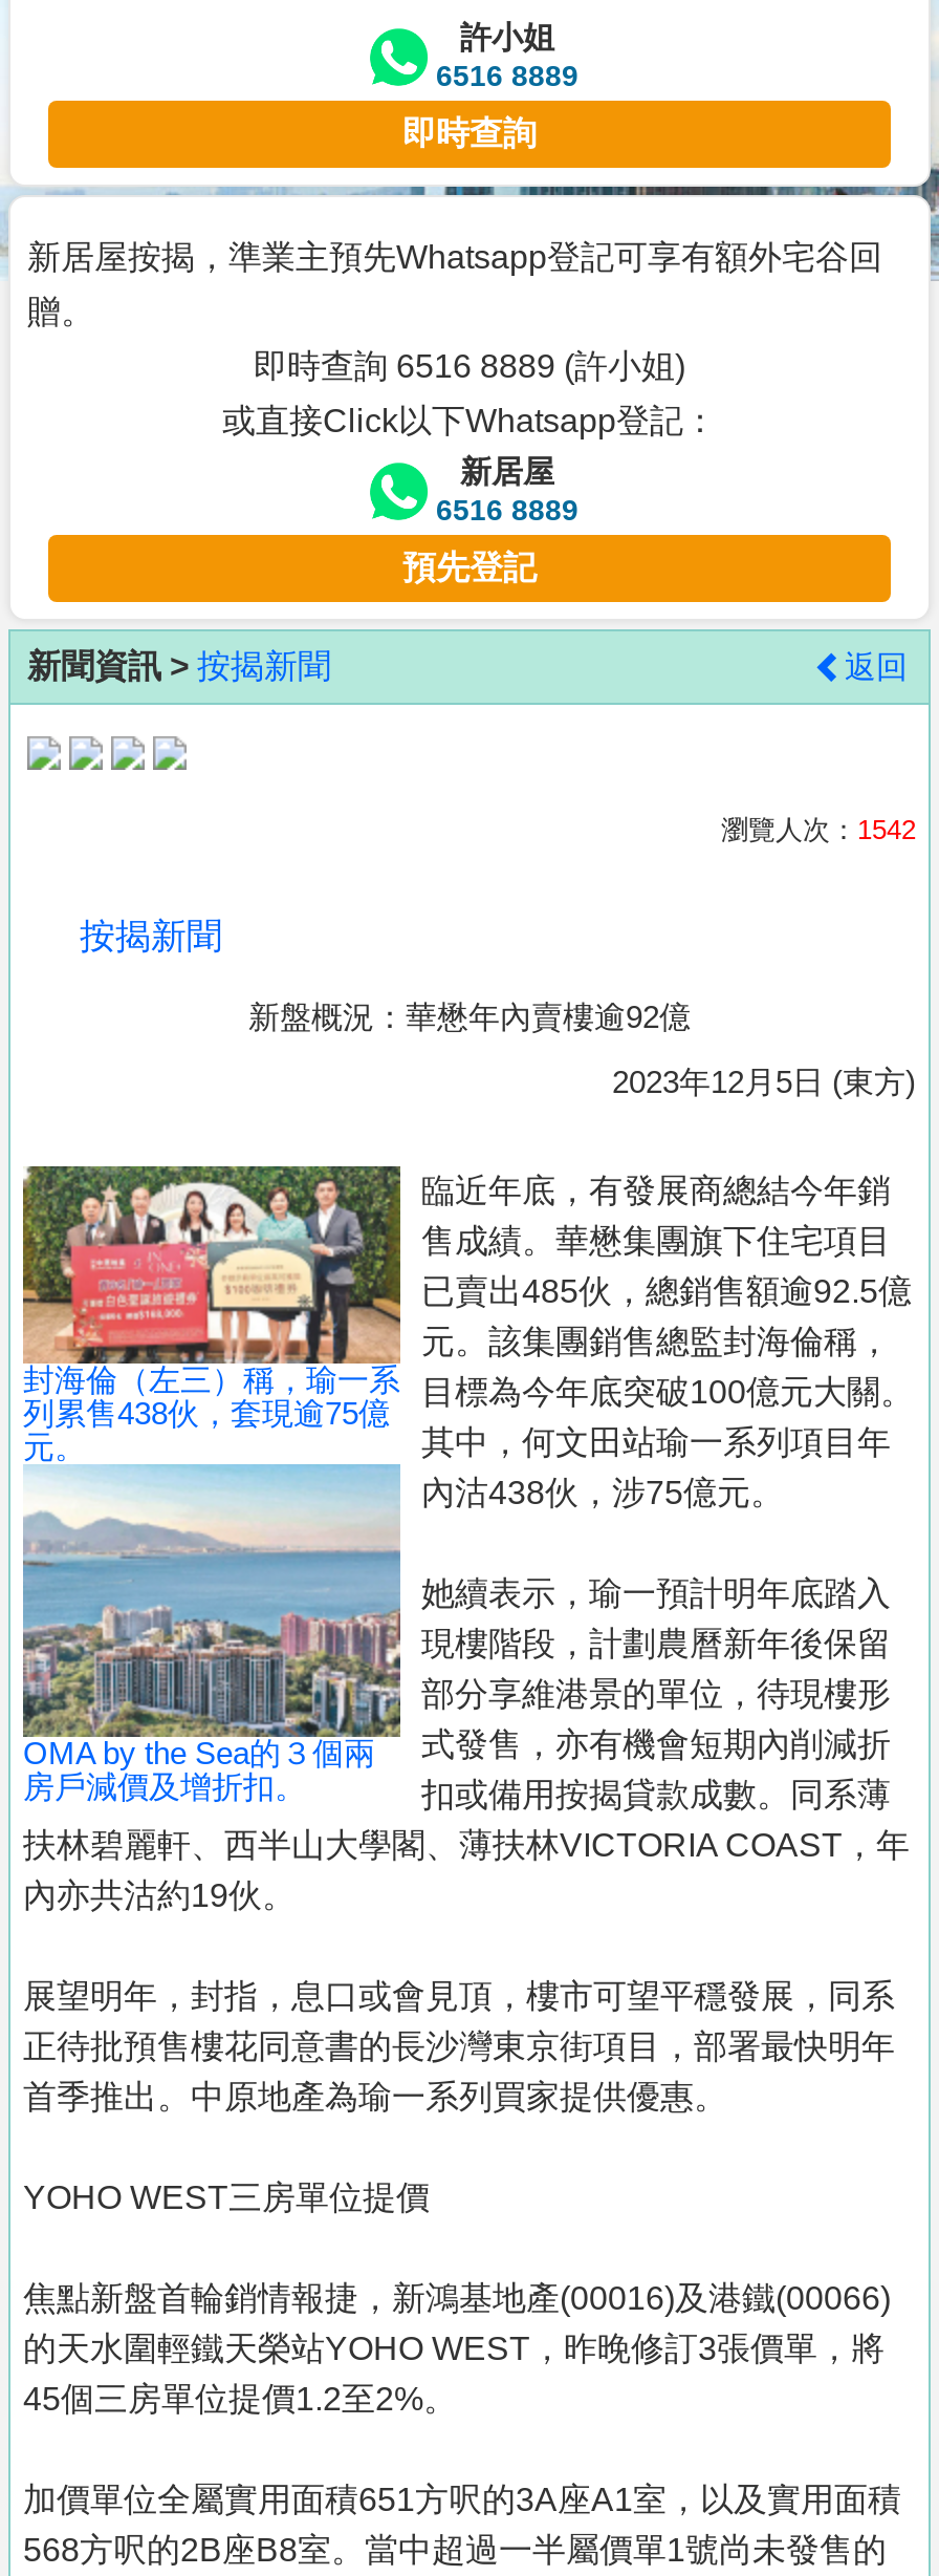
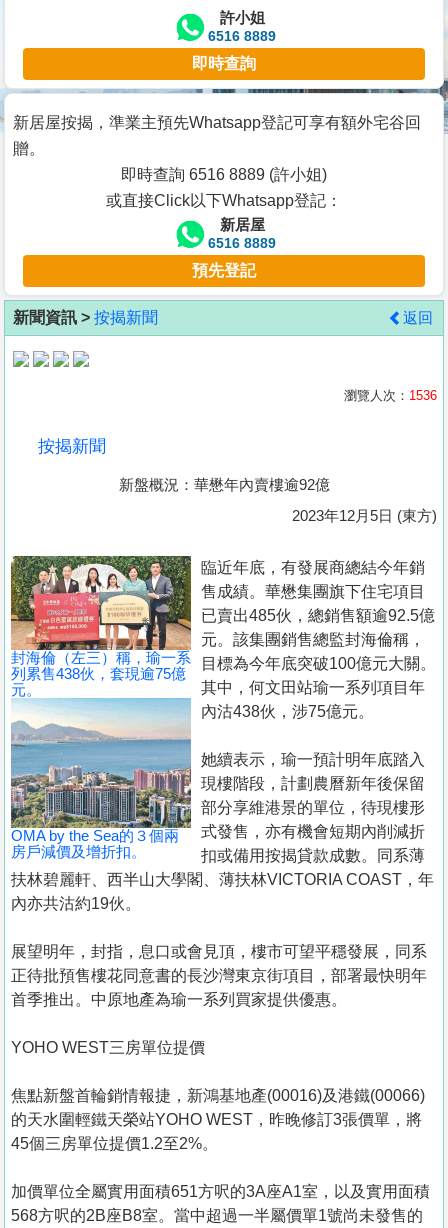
- 瀏覽人次：1542
+ 瀏覽人次：1536
